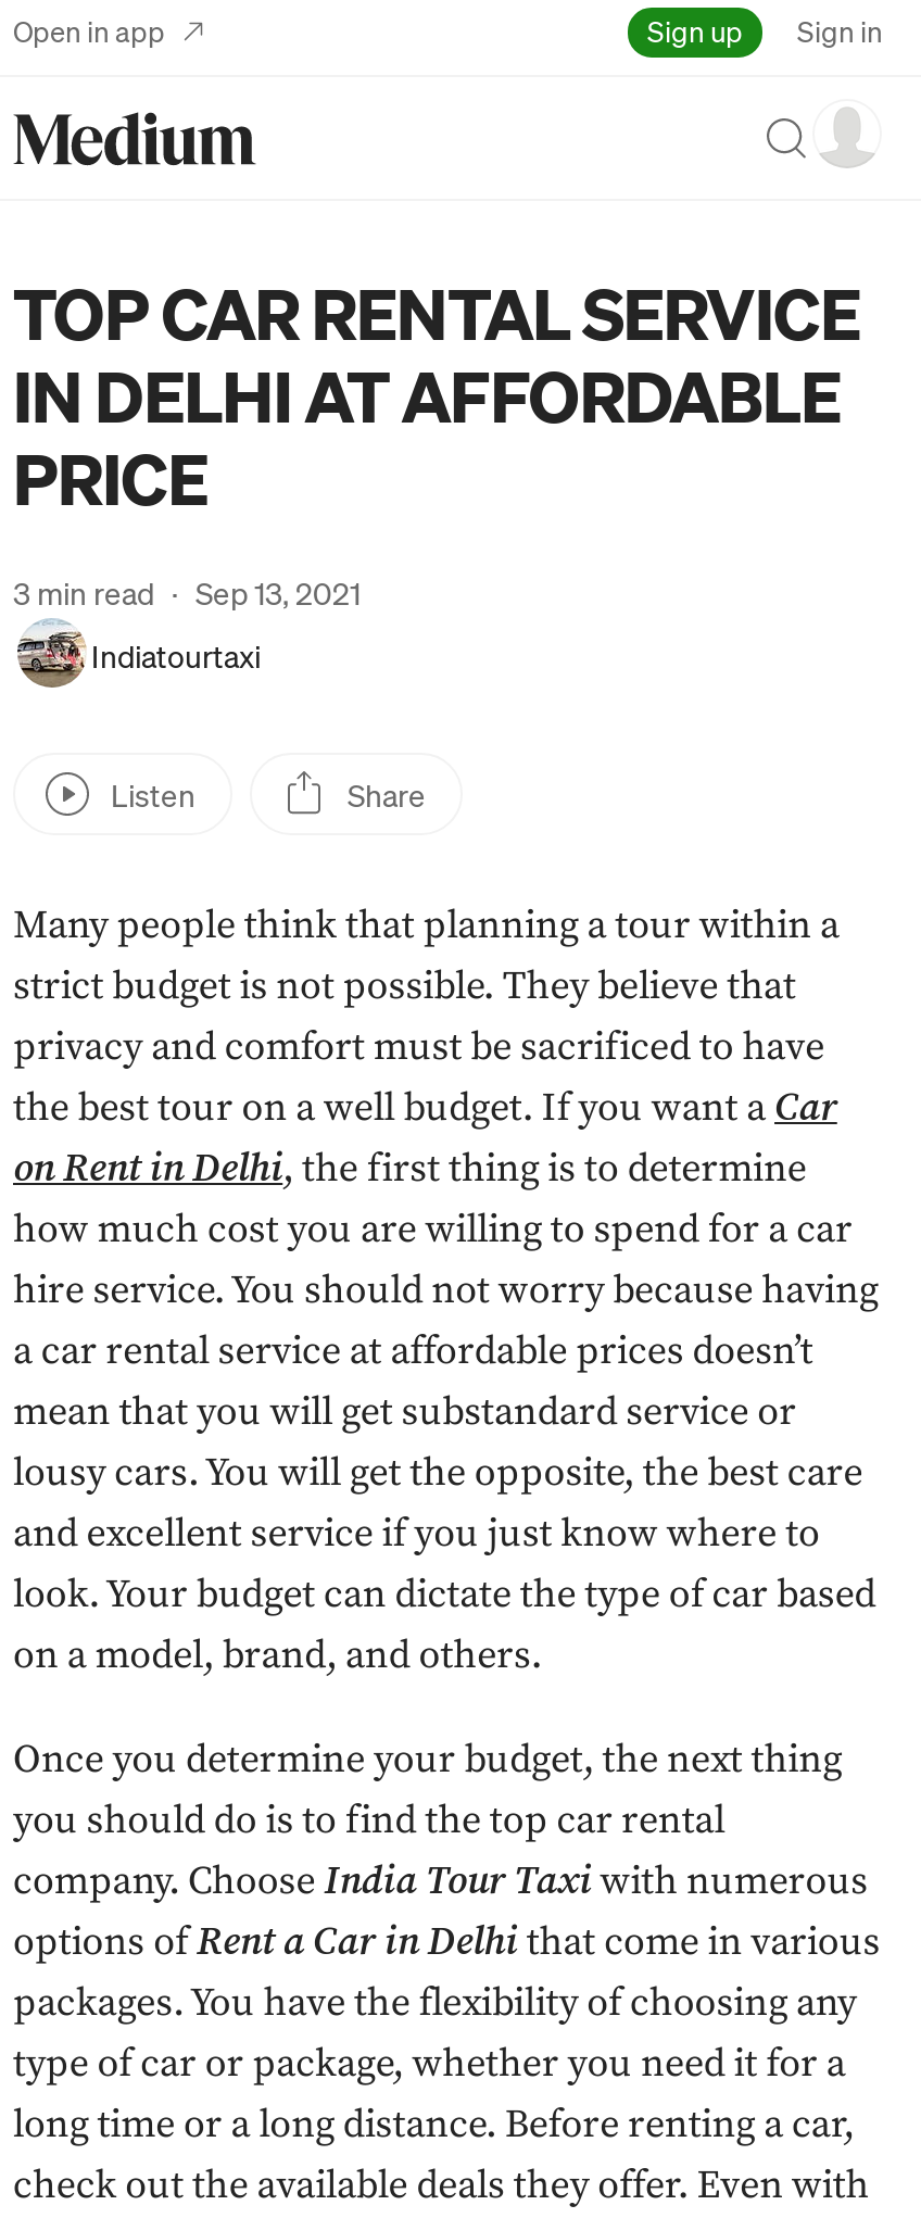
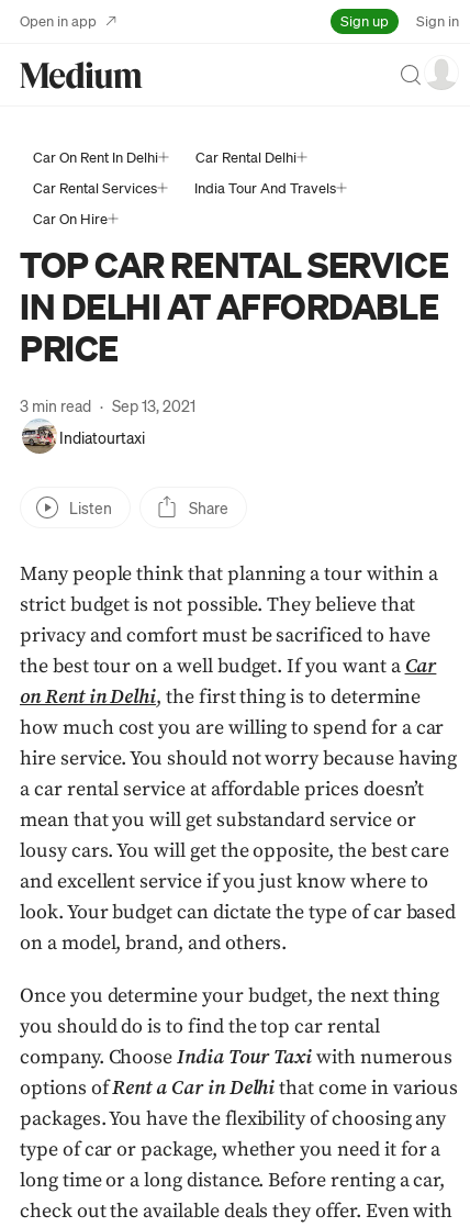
+ Car On Rent In Delhi
+ Car Rental Delhi
+ Car Rental Services
+ India Tour And Travels
+ Car On Hire
